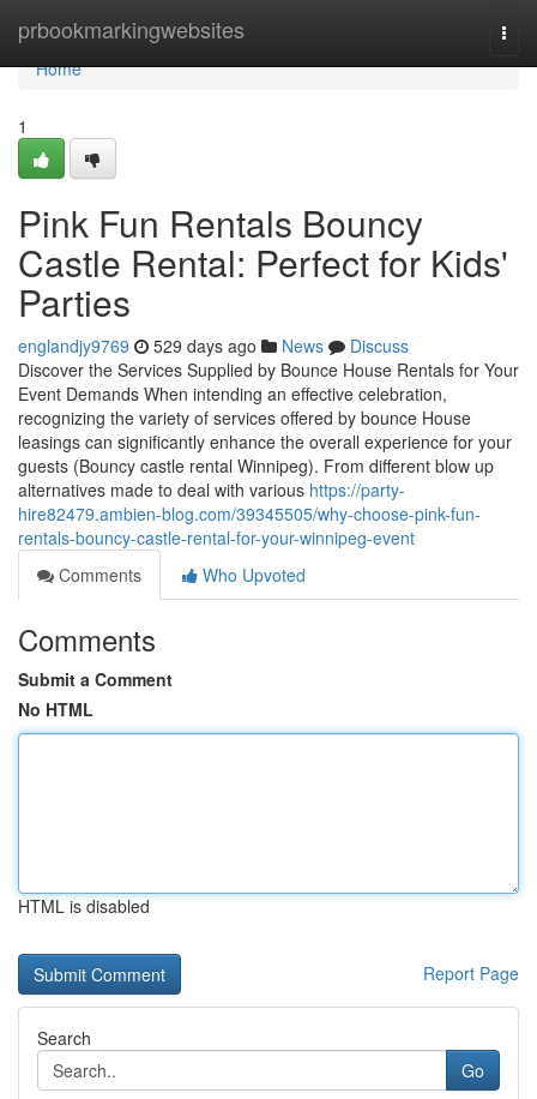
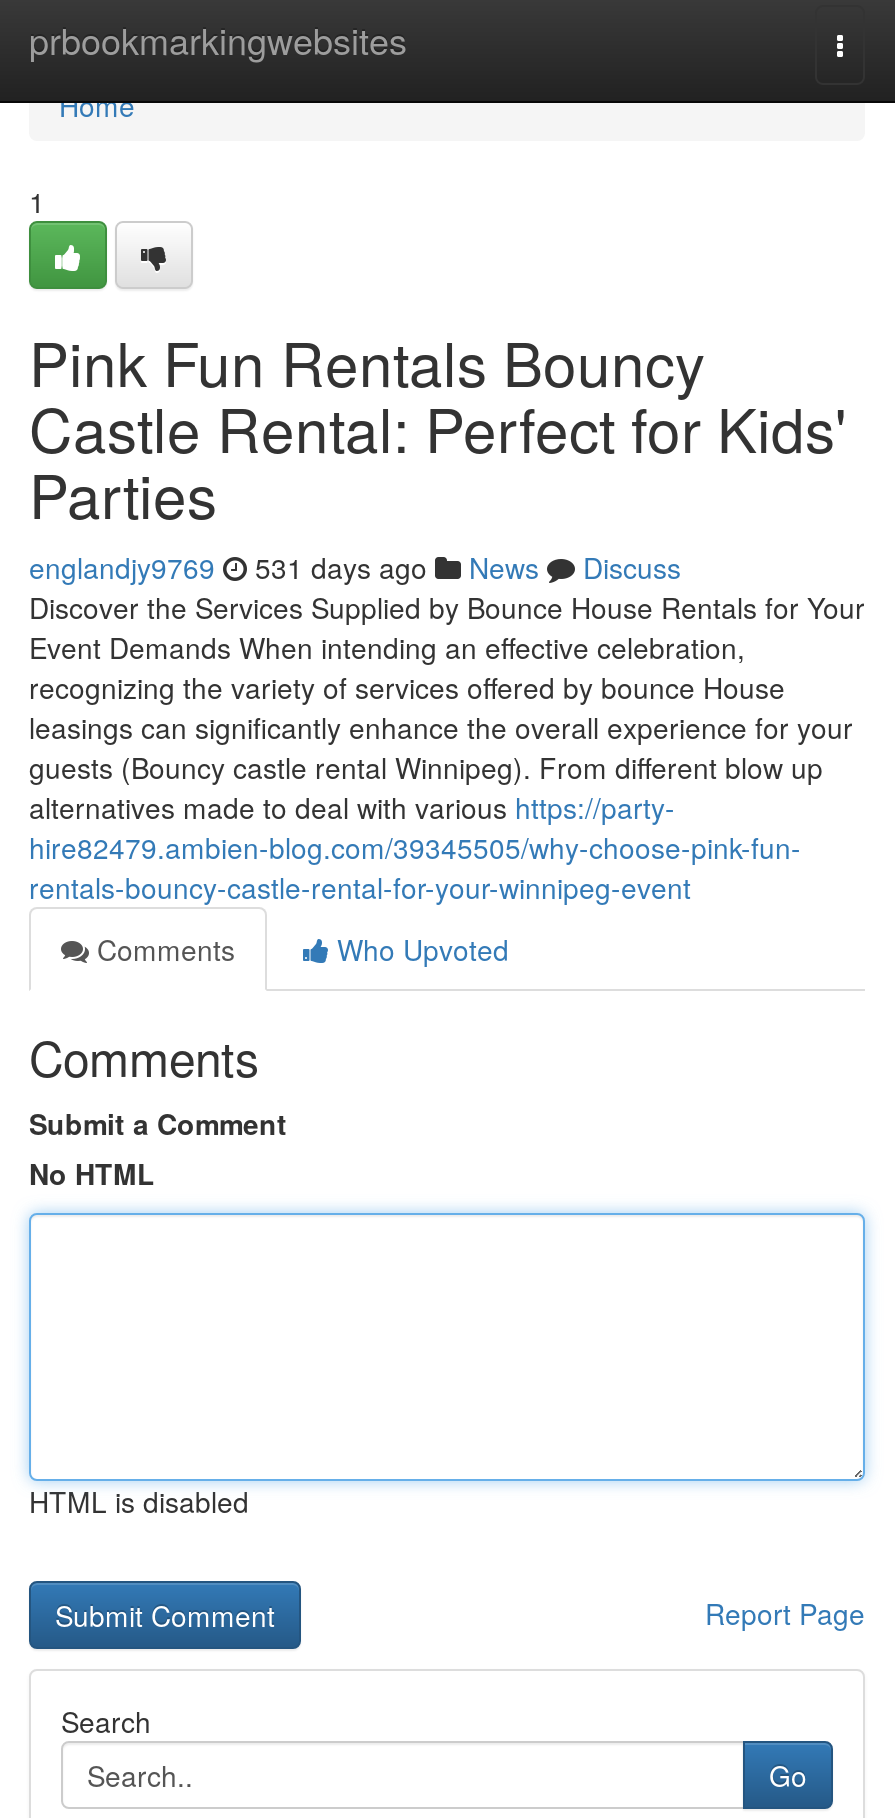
- englandjy9769 529 days ago News Discuss
+ englandjy9769 531 days ago News Discuss
